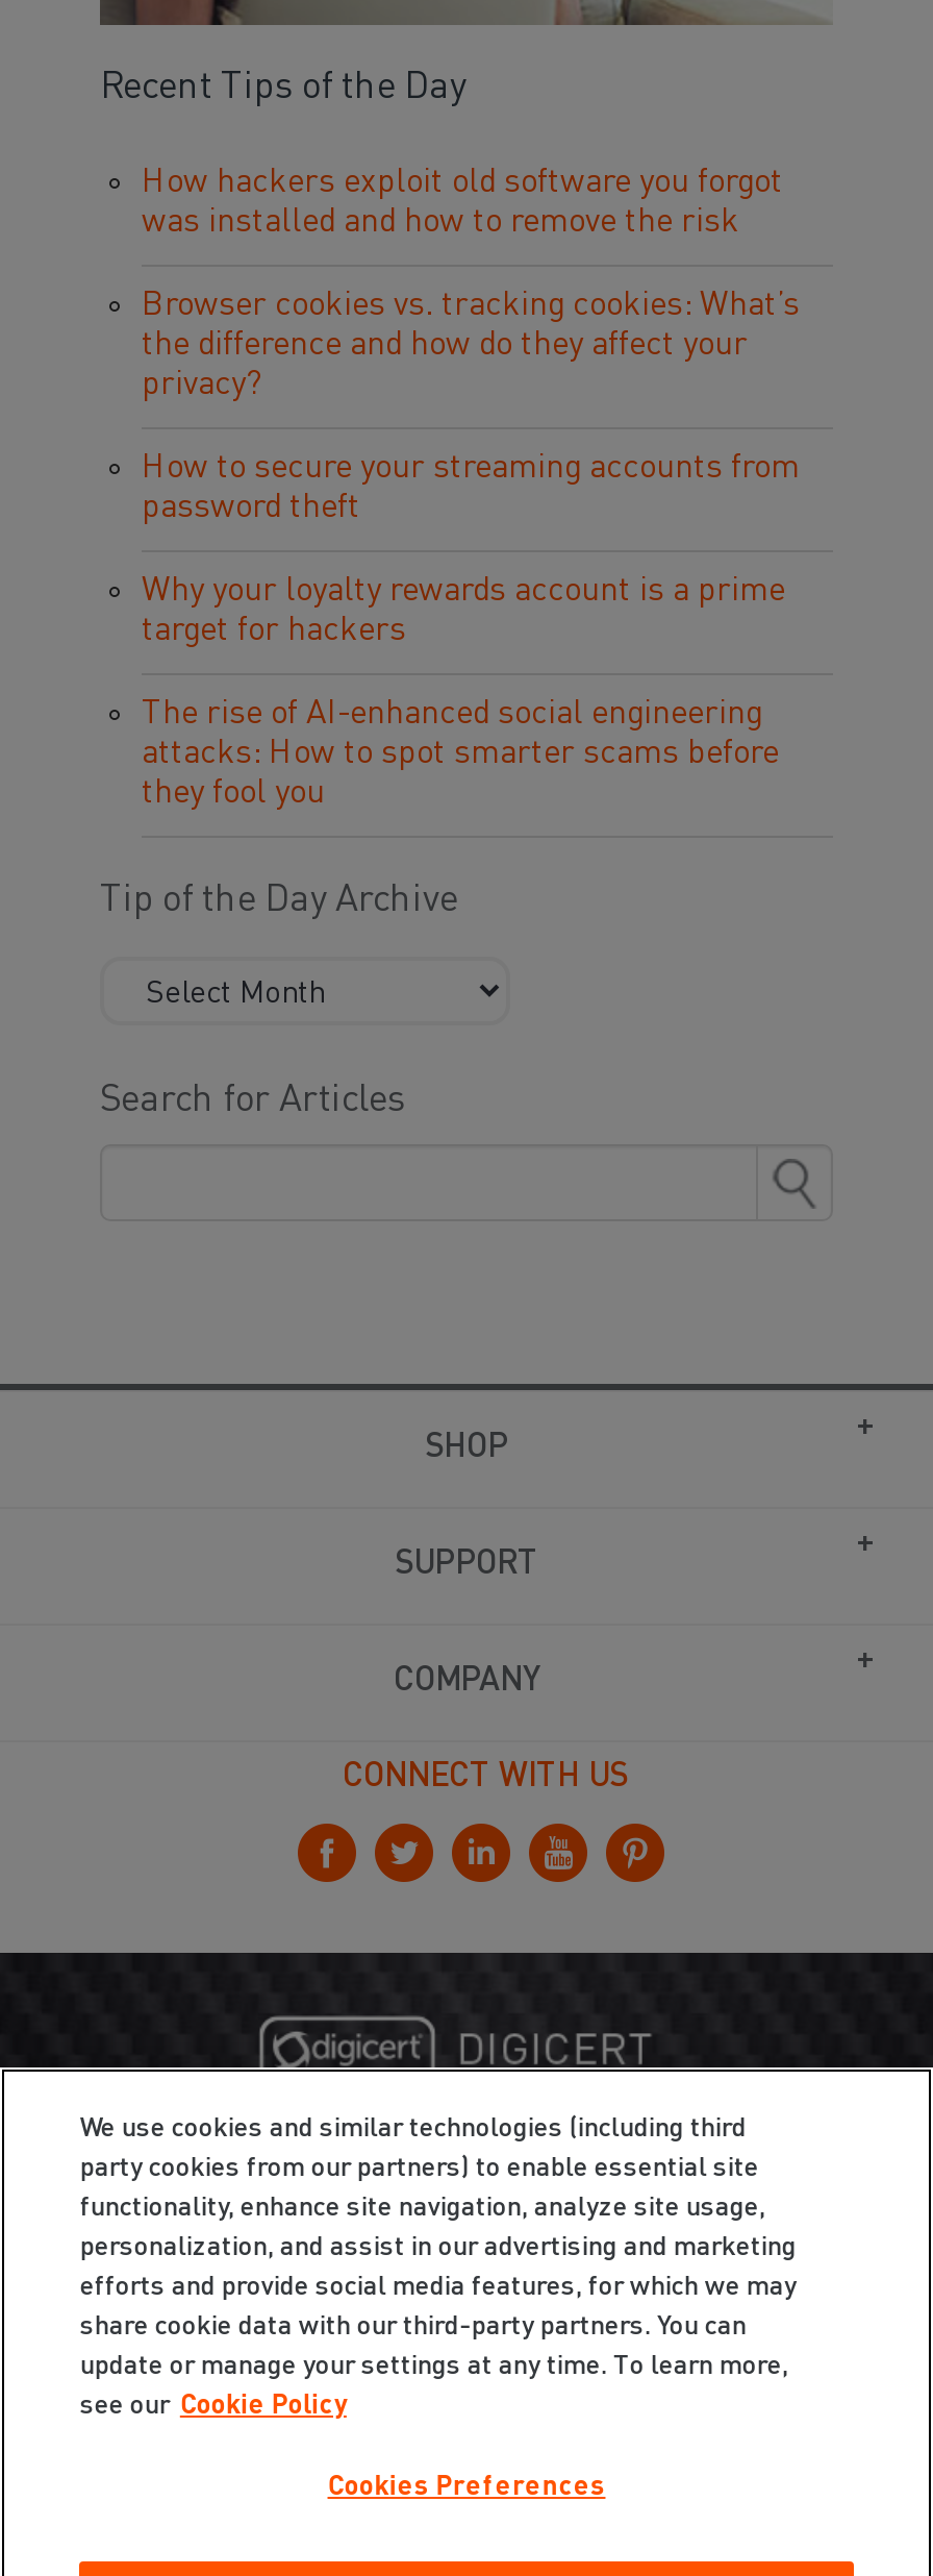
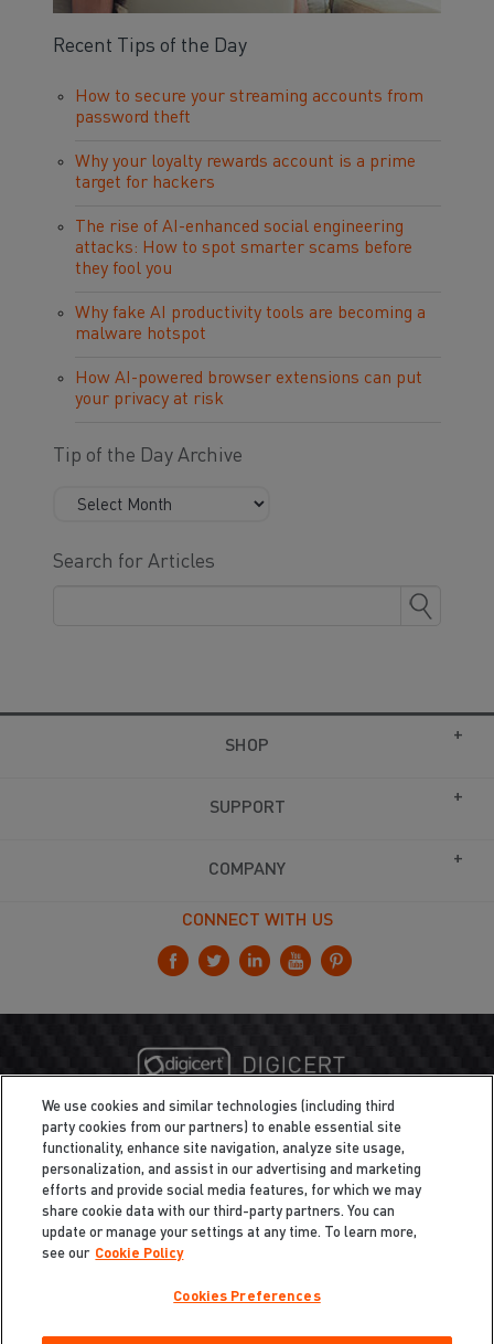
- How hackers exploit old software you forgot
- was installed and how to remove the risk
- Browser cookies vs. tracking cookies: What’s
- the difference and how do they affect your
- privacy?

moved up: How to secure your streaming accounts from | password theft | Why your loyalty rewards account is a prime | target for hackers | The rise of AI-enhanced social engineering | attacks: How to spot smarter scams before | they fool you

+ Why fake AI productivity tools are becoming a
+ malware hotspot
+ How AI-powered browser extensions can put
+ your privacy at risk
